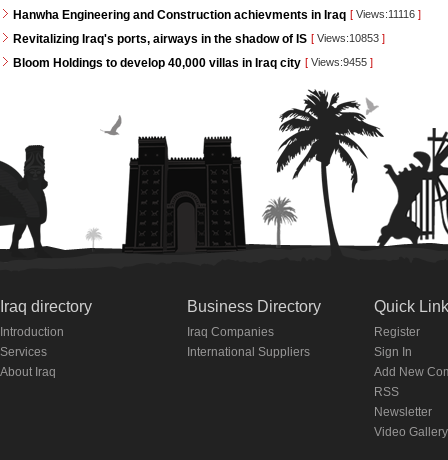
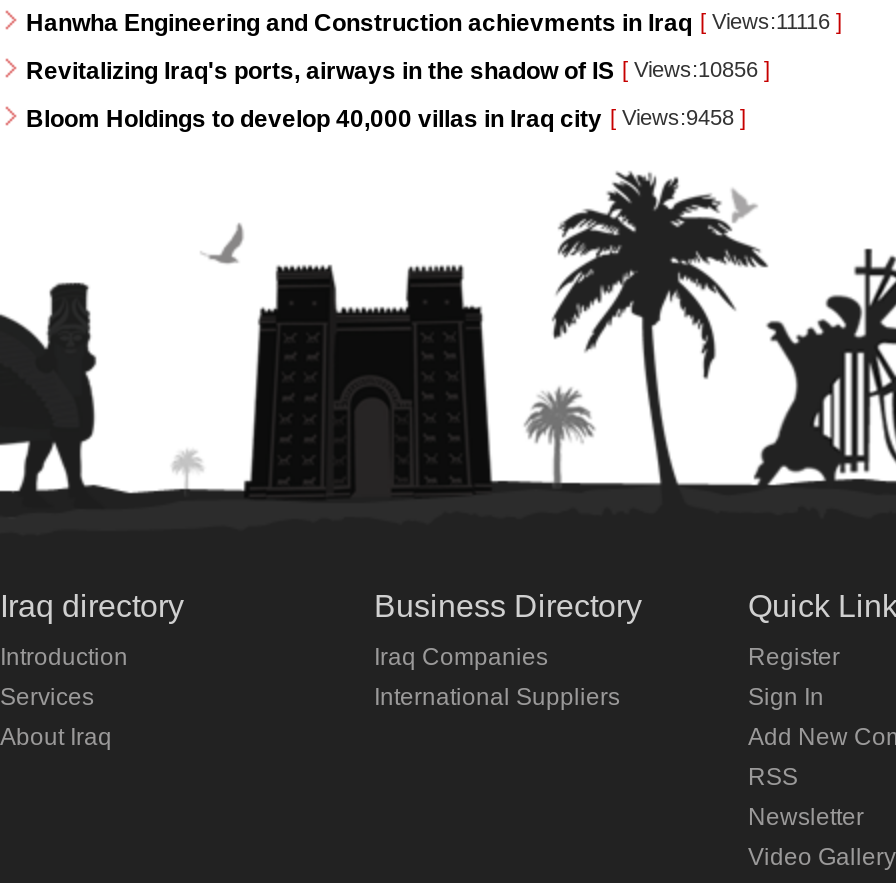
- Revitalizing Iraq's ports, airways in the shadow of IS [Views:10853]
+ Revitalizing Iraq's ports, airways in the shadow of IS [Views:10856]

- Bloom Holdings to develop 40,000 villas in Iraq city [Views:9455]
+ Bloom Holdings to develop 40,000 villas in Iraq city [Views:9458]
